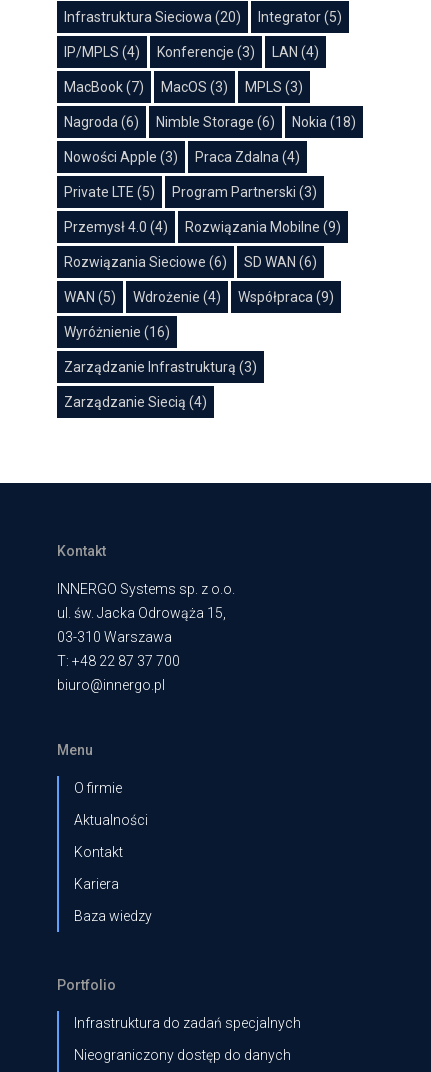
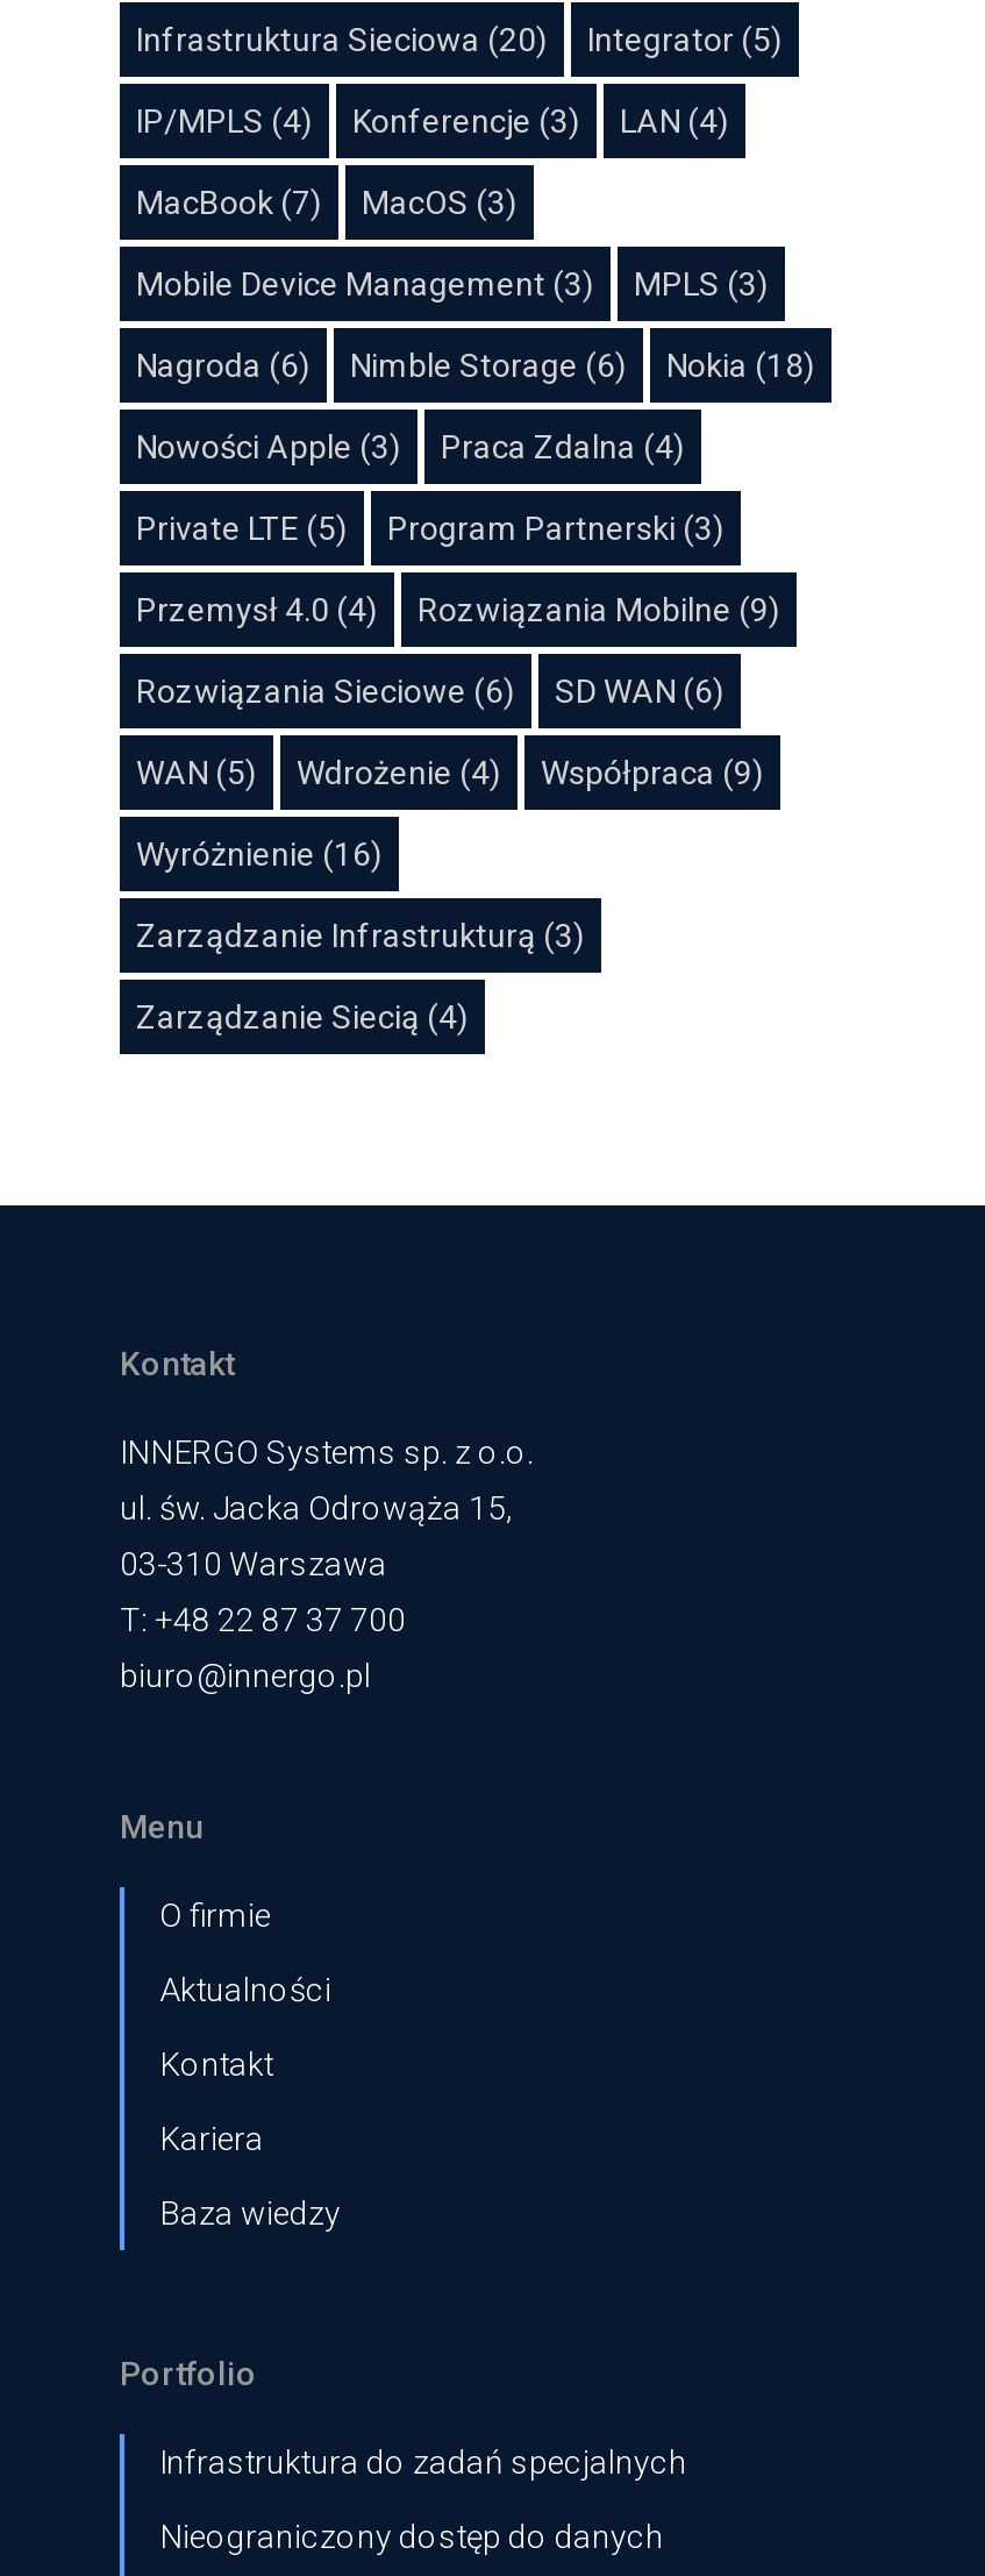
+ Mobile Device Management (3)
